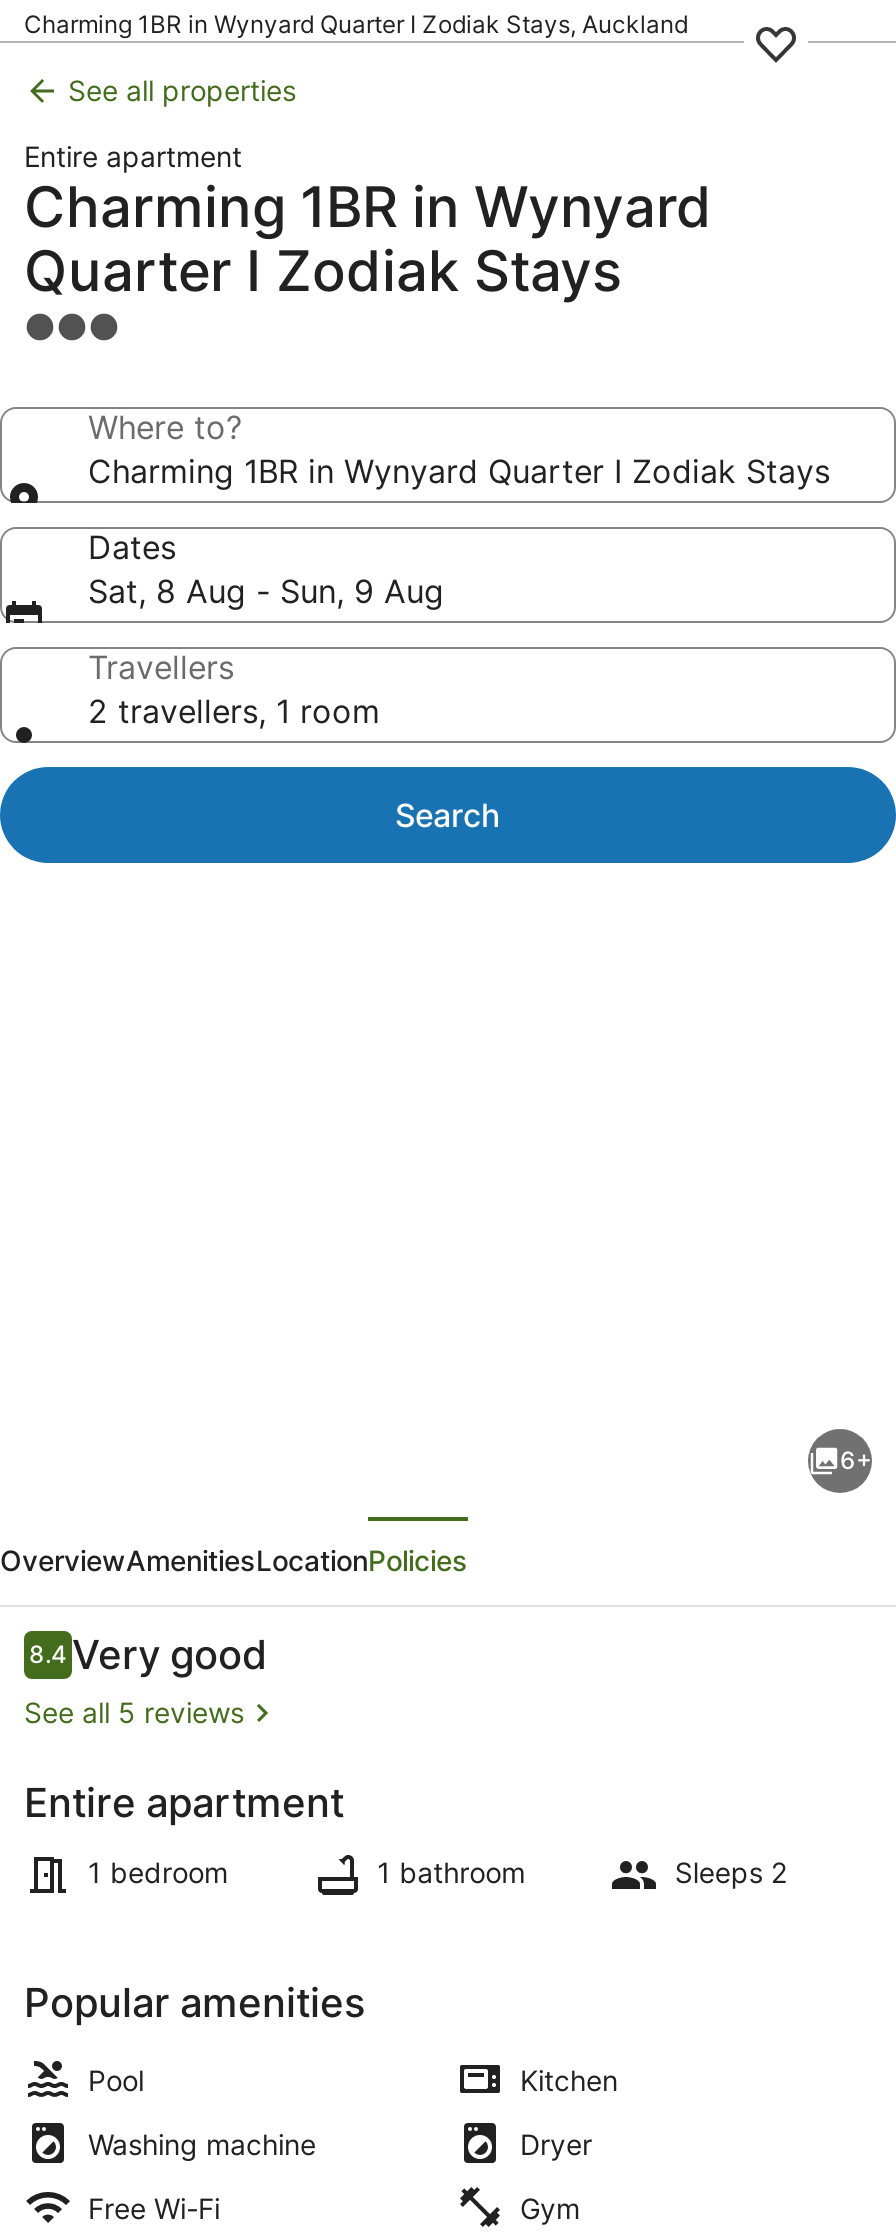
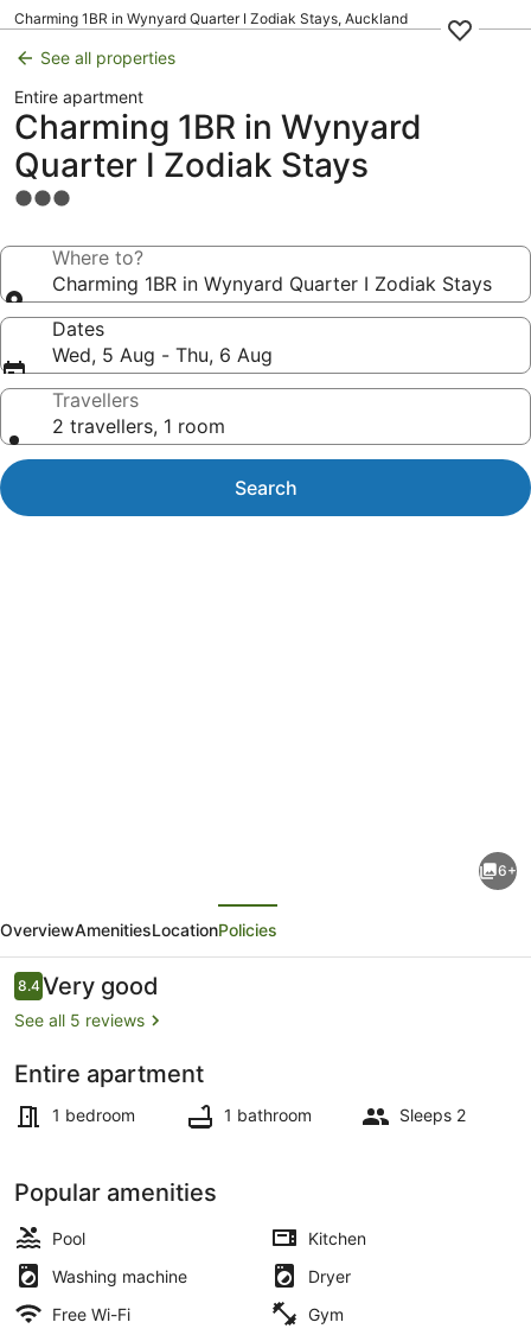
- Sat, 8 Aug - Sun, 9 Aug
+ Wed, 5 Aug - Thu, 6 Aug
